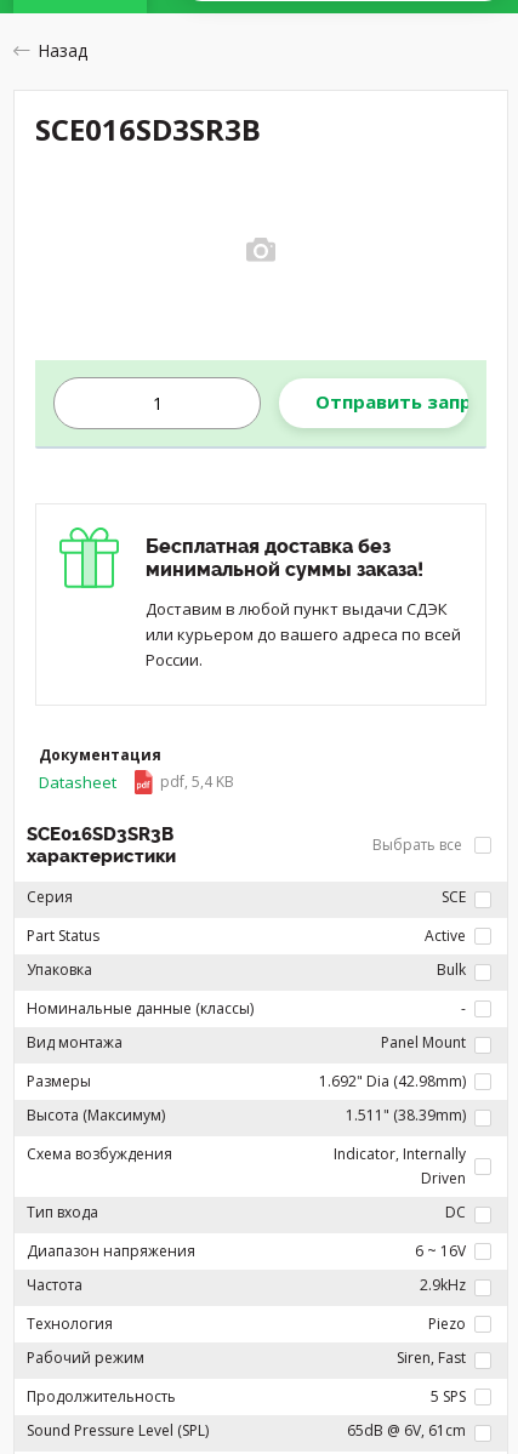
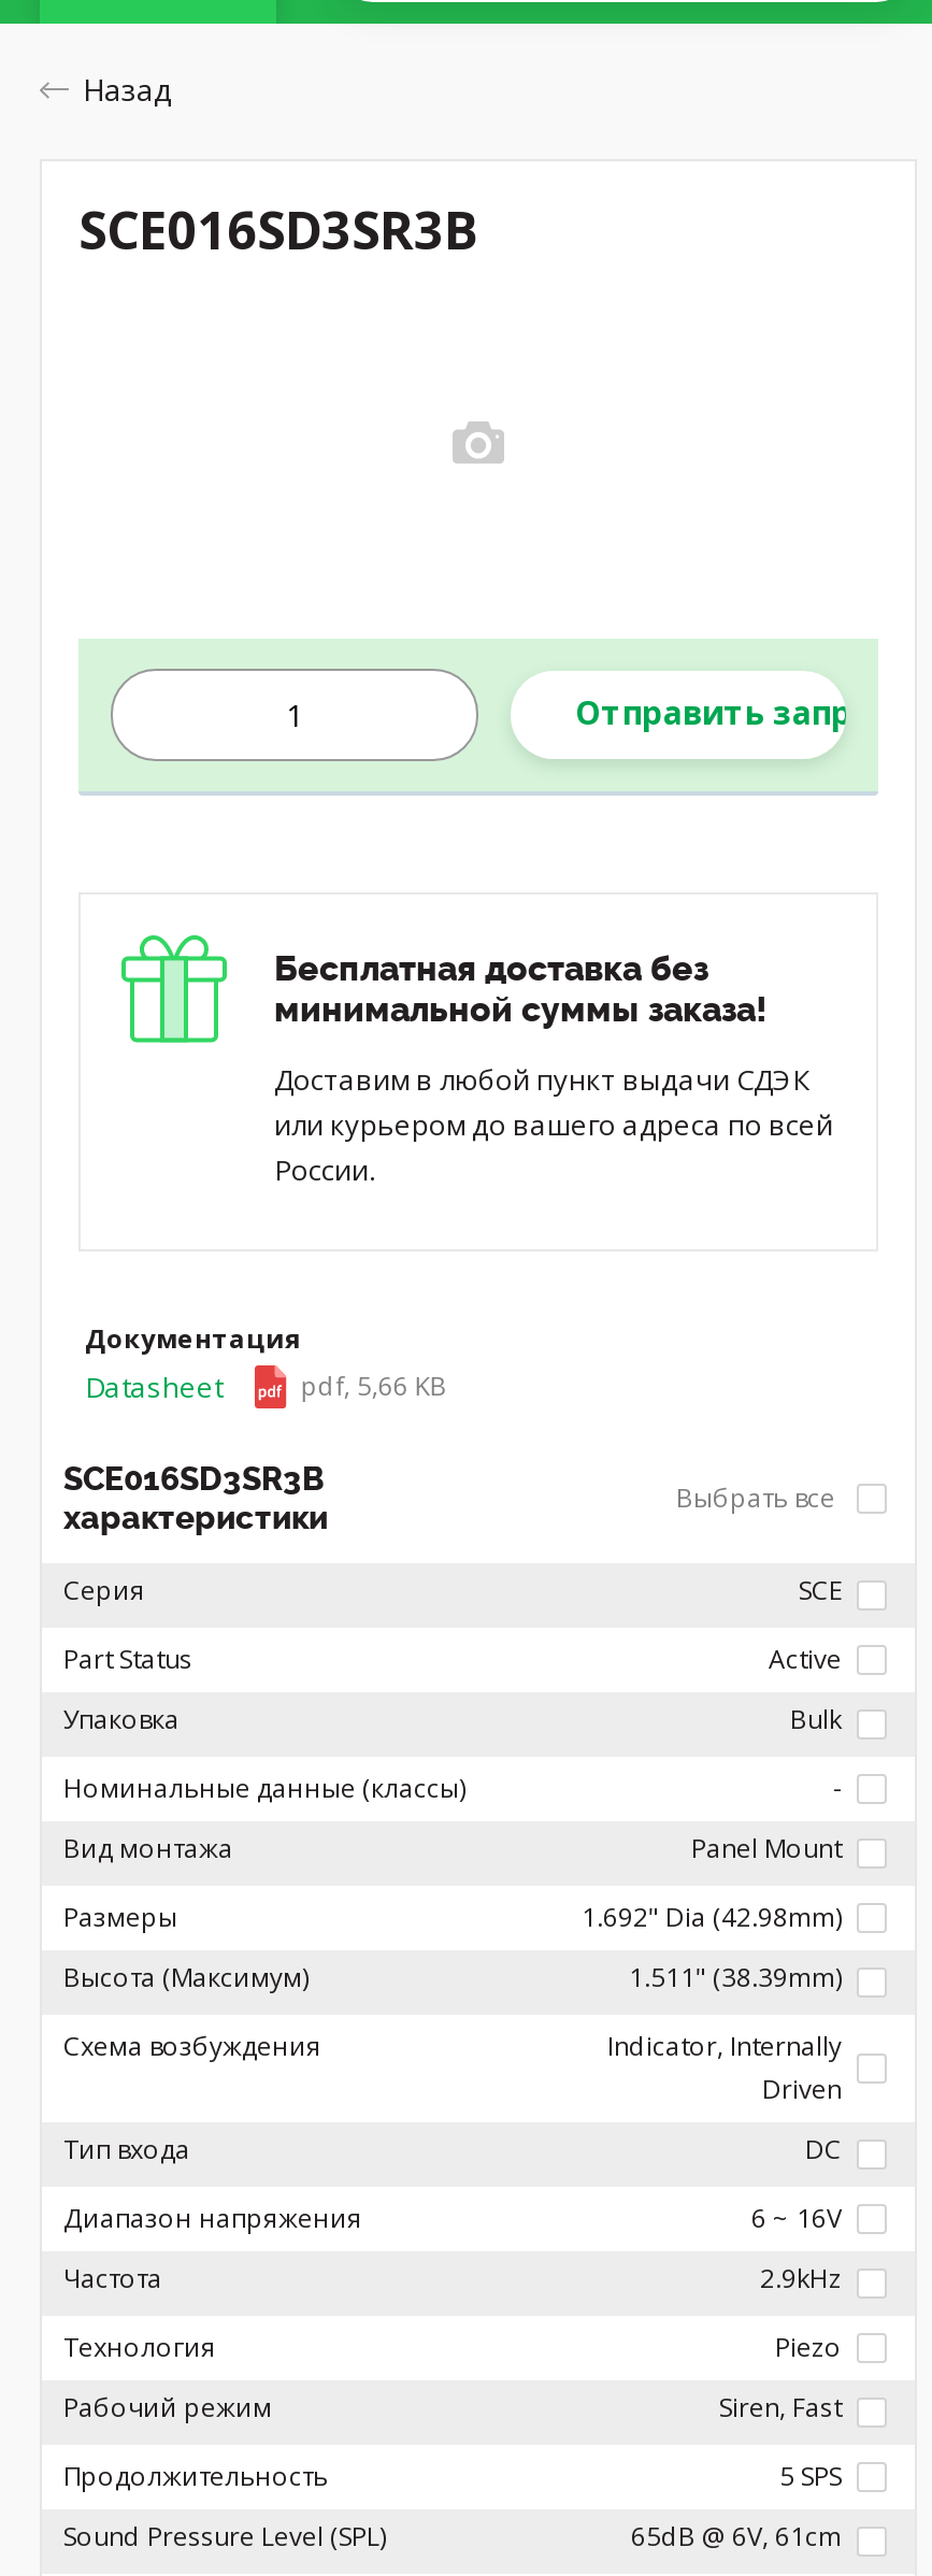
- pdf, 5,4 KB
+ pdf, 5,66 KB
